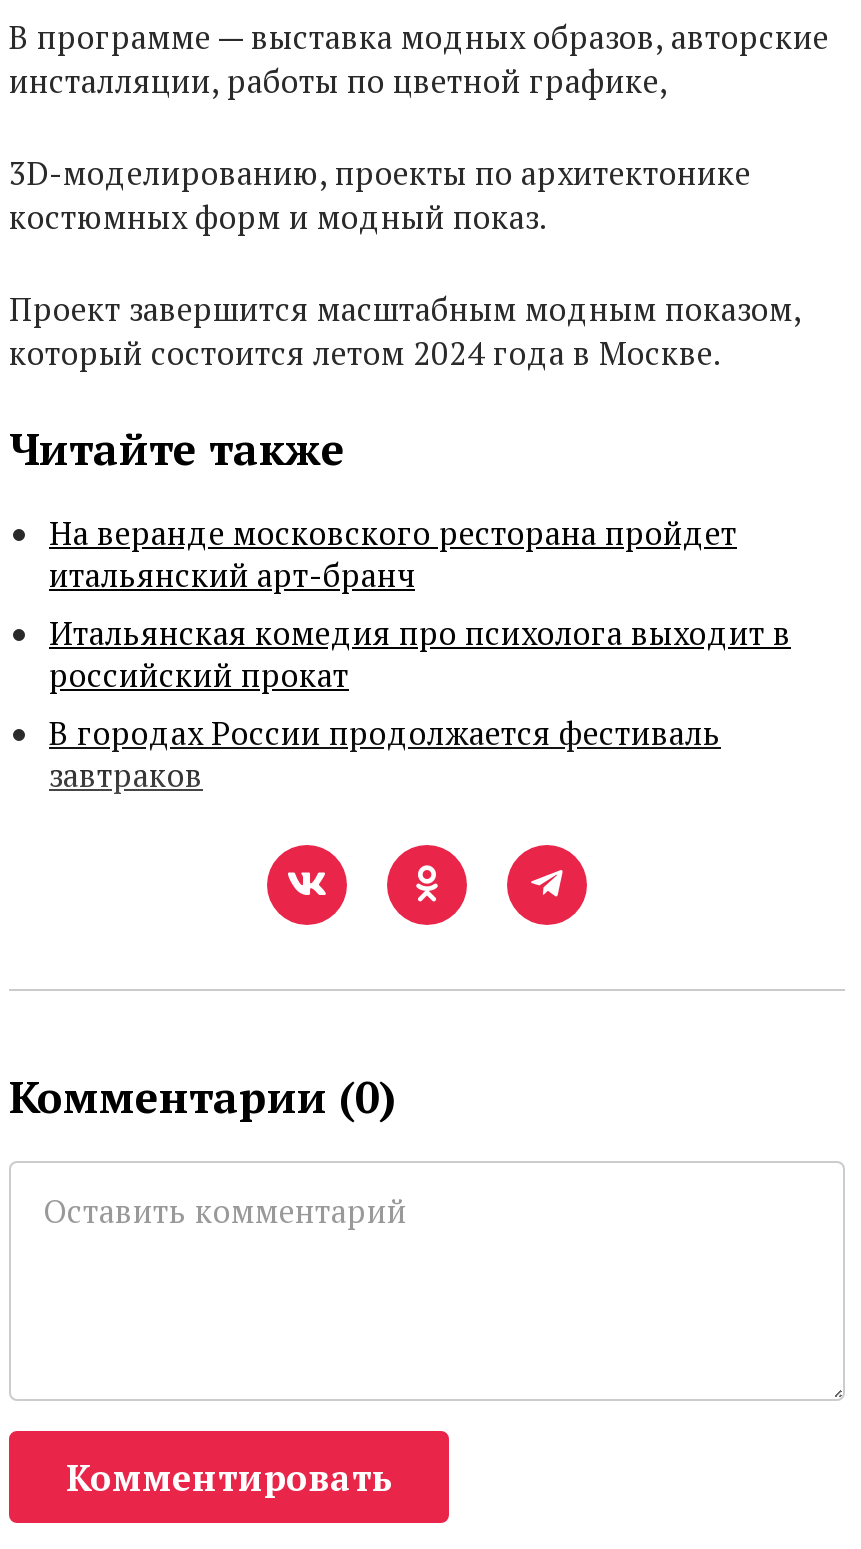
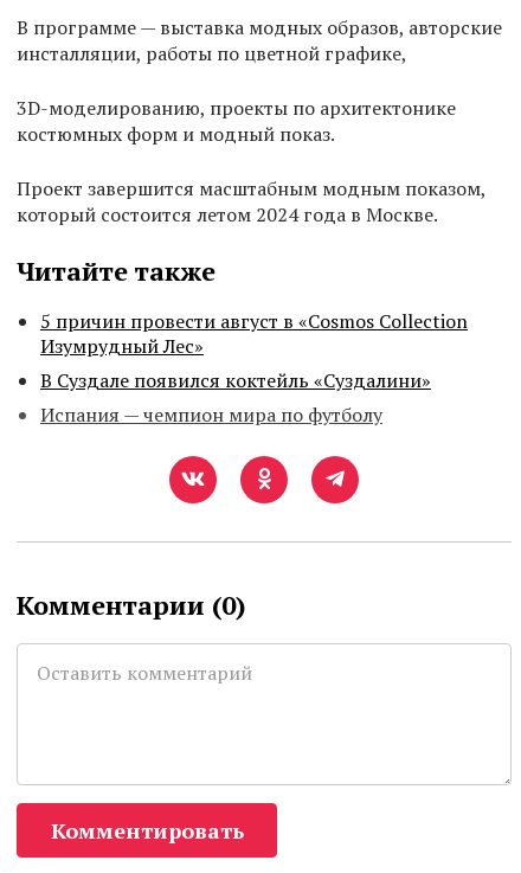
- На веранде московского ресторана пройдет
- итальянский арт-бранч
- Итальянская комедия про психолога выходит в
- российский прокат
- В городах России продолжается фестиваль
- завтраков
+ 5 причин провести август в «Cosmos Collection
+ Изумрудный Лес»
+ В Суздале появился коктейль «Суздалини»
+ Испания — чемпион мира по футболу
